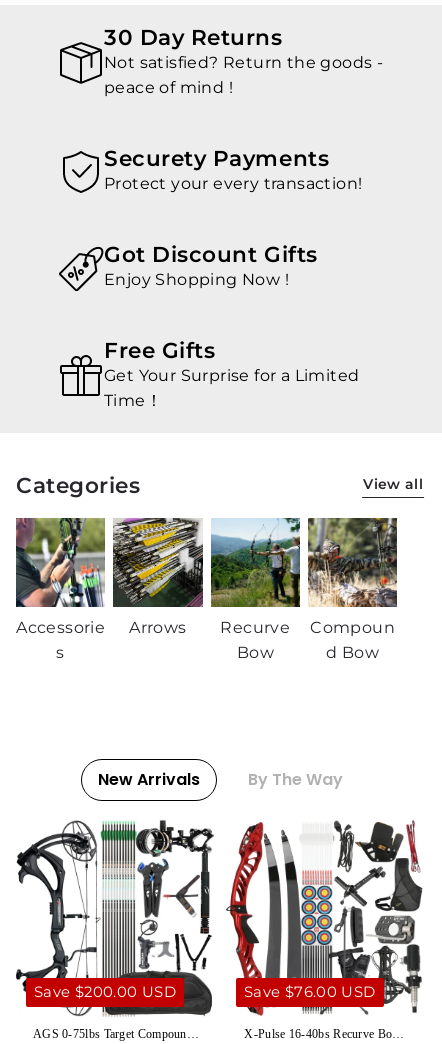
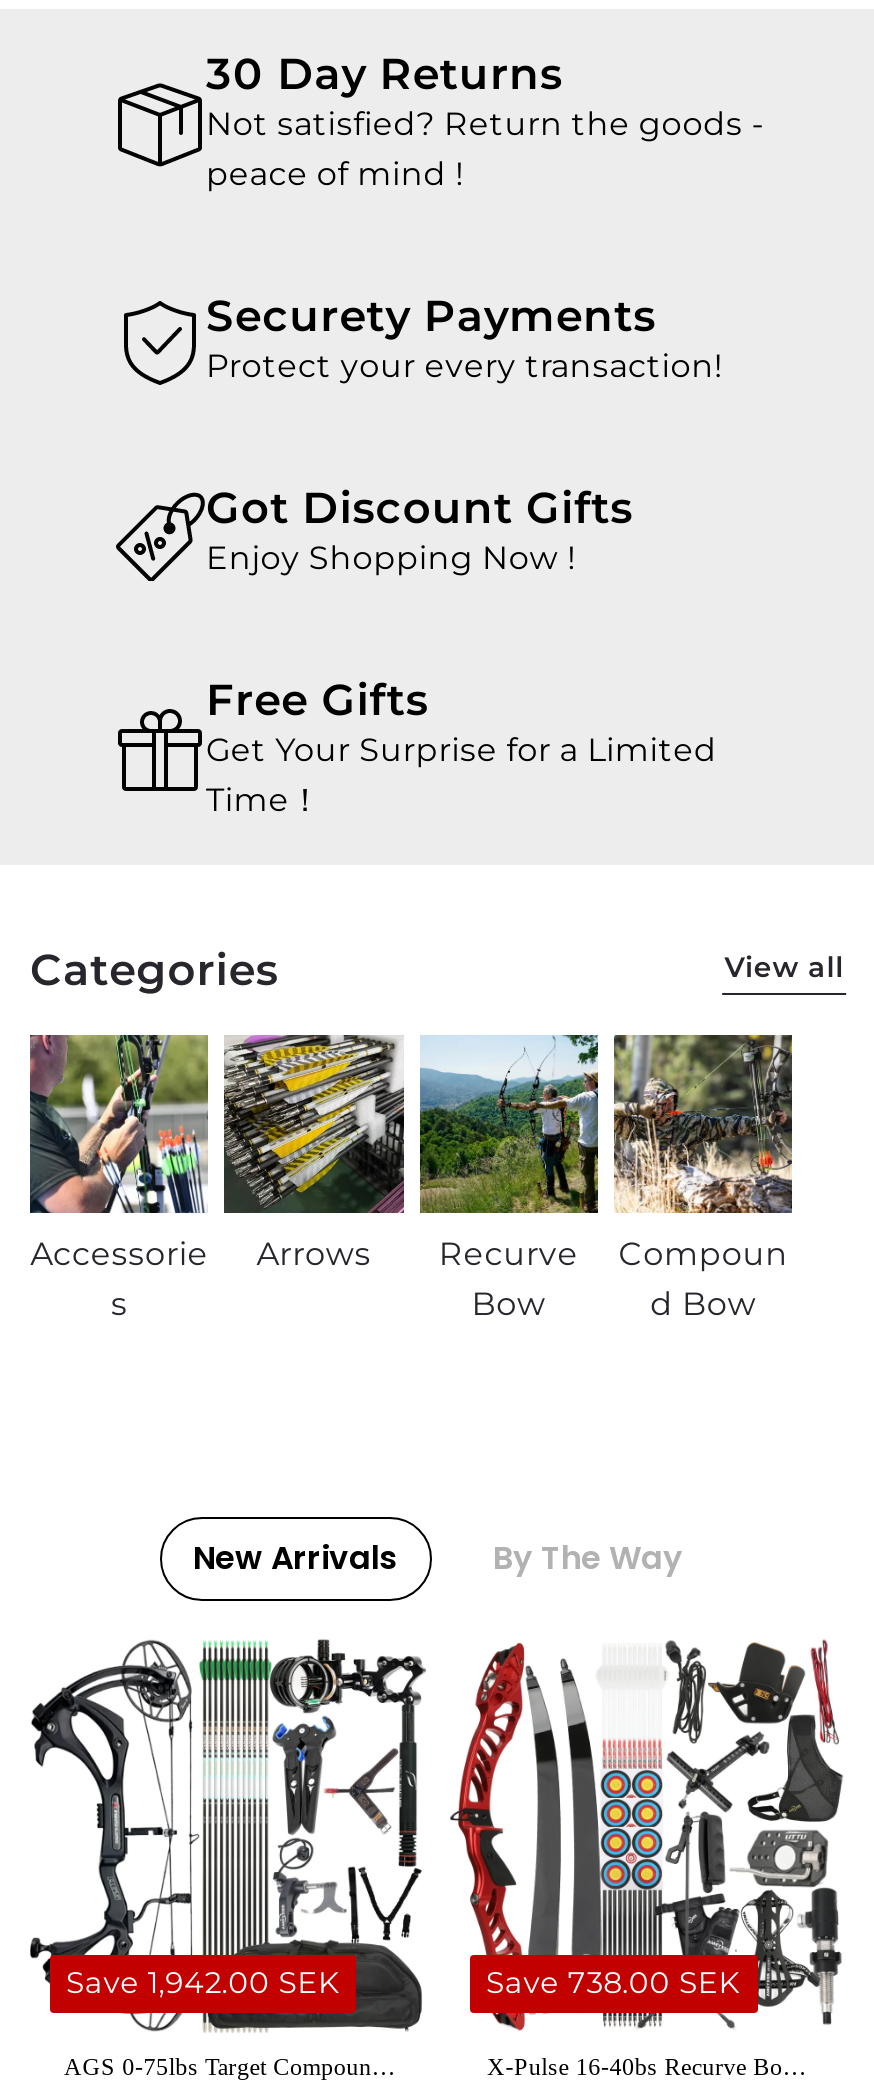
- Save $200.00 USD
+ Save 1,942.00 SEK

- Save $76.00 USD
+ Save 738.00 SEK
